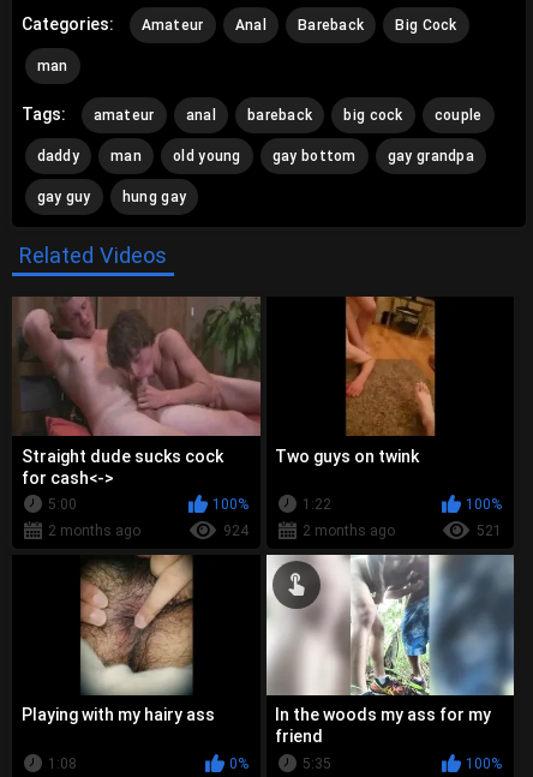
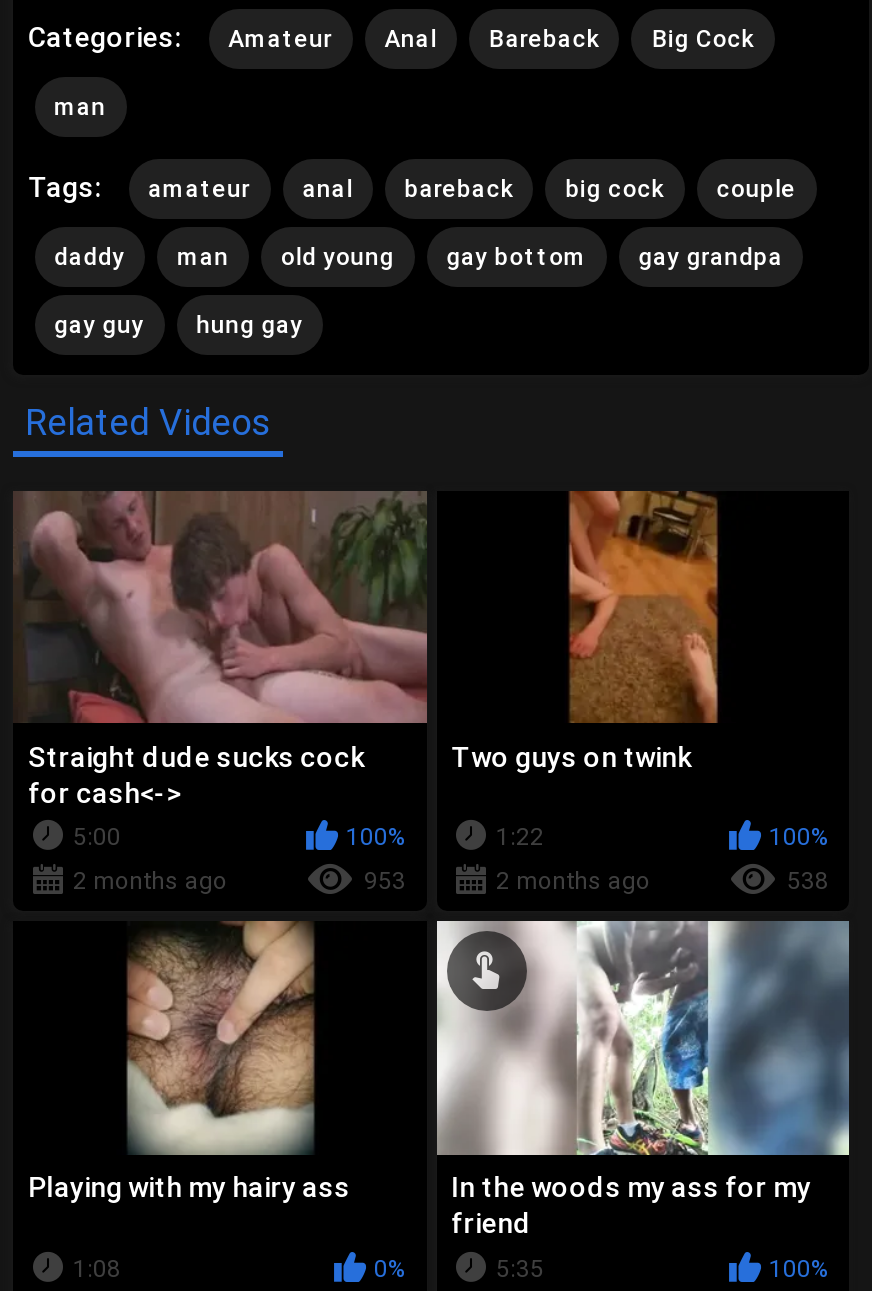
- 924
+ 953

- 521
+ 538
